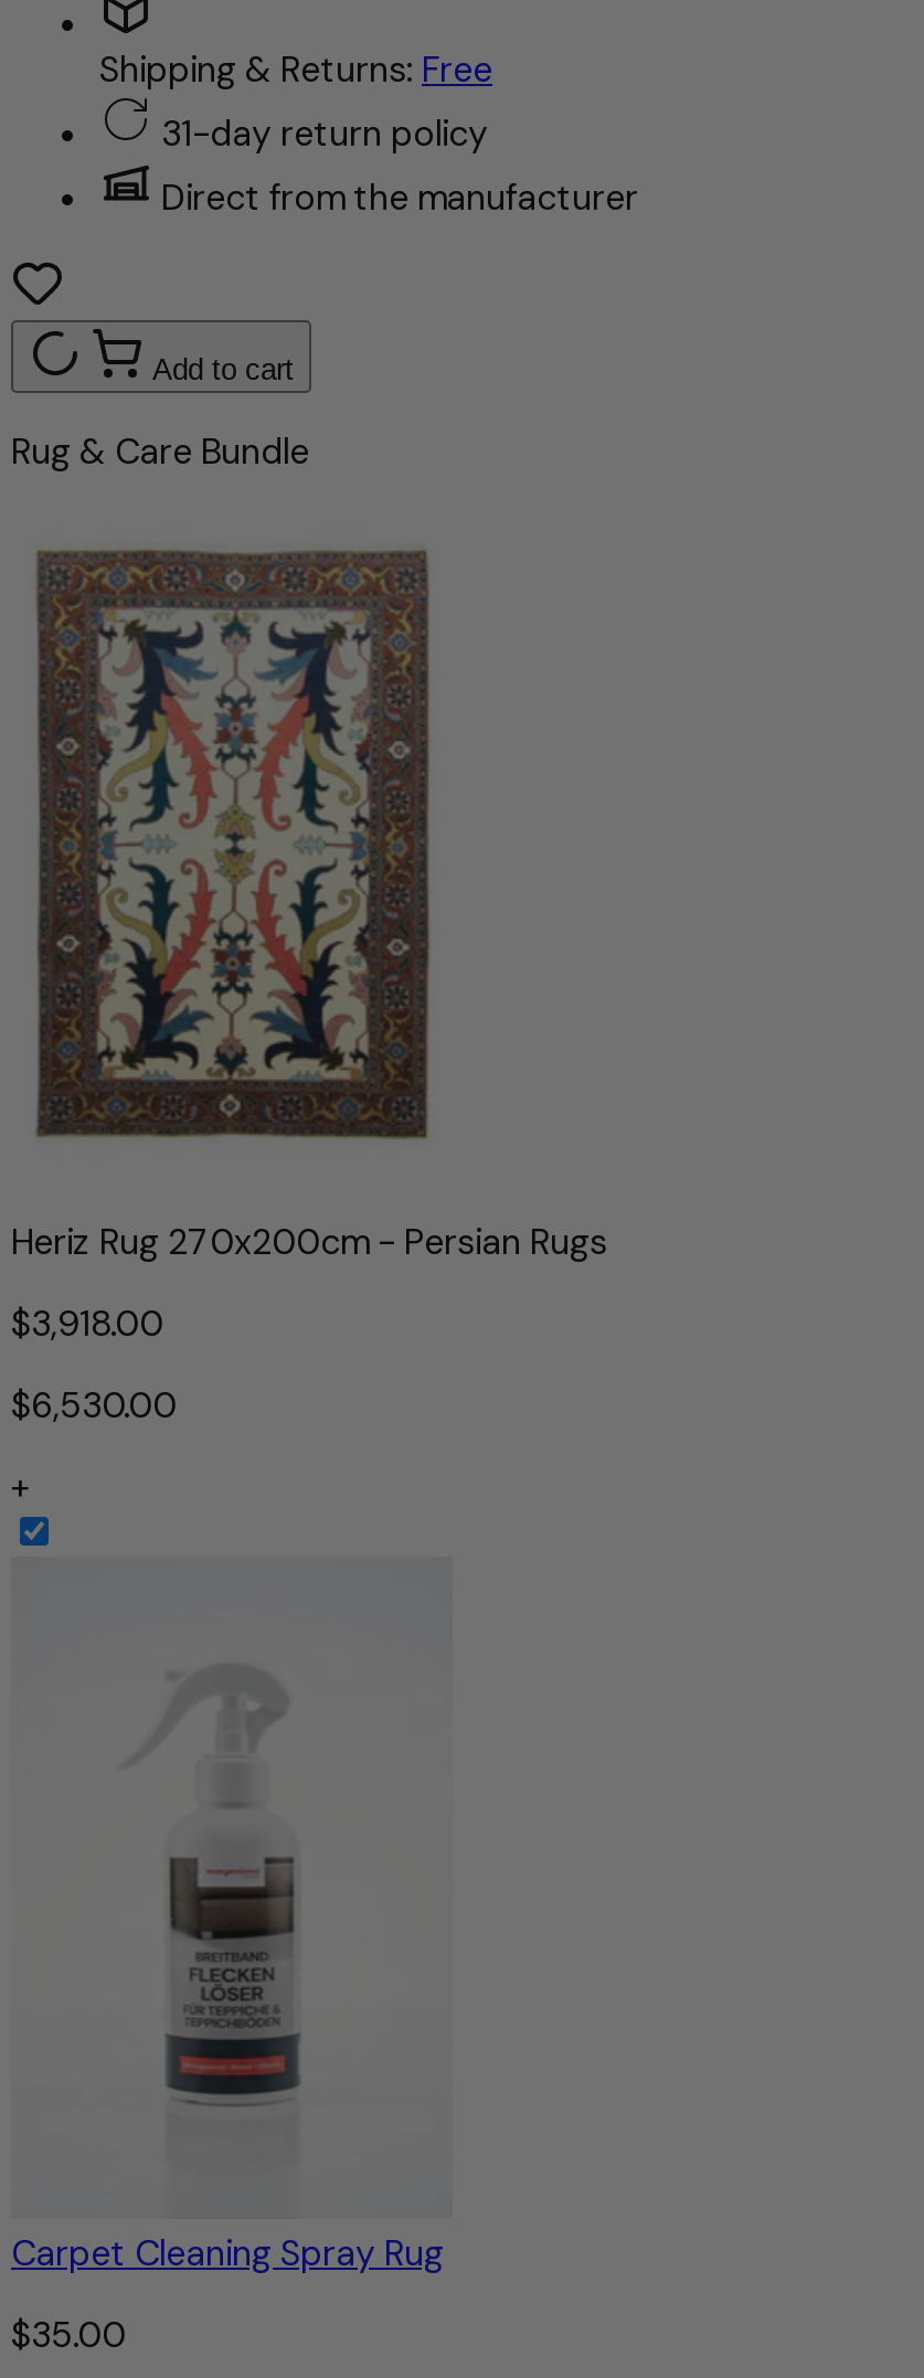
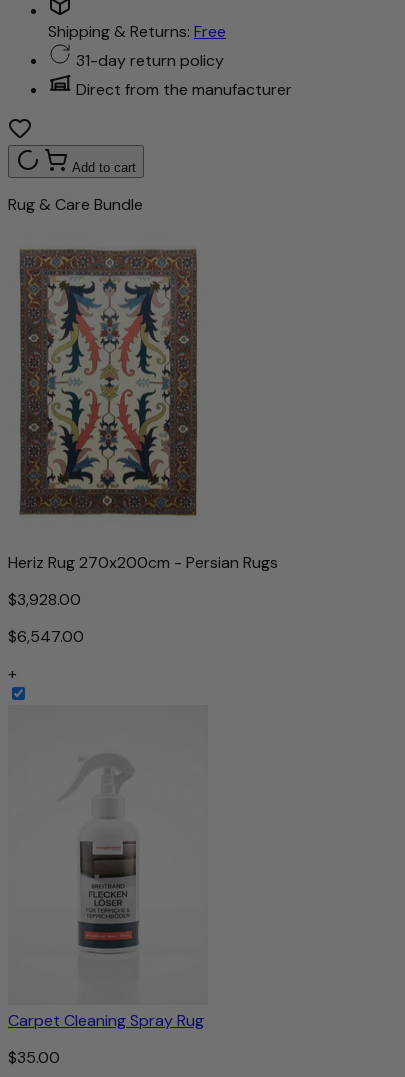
- $3,918.00
+ $3,928.00

- $6,530.00
+ $6,547.00
